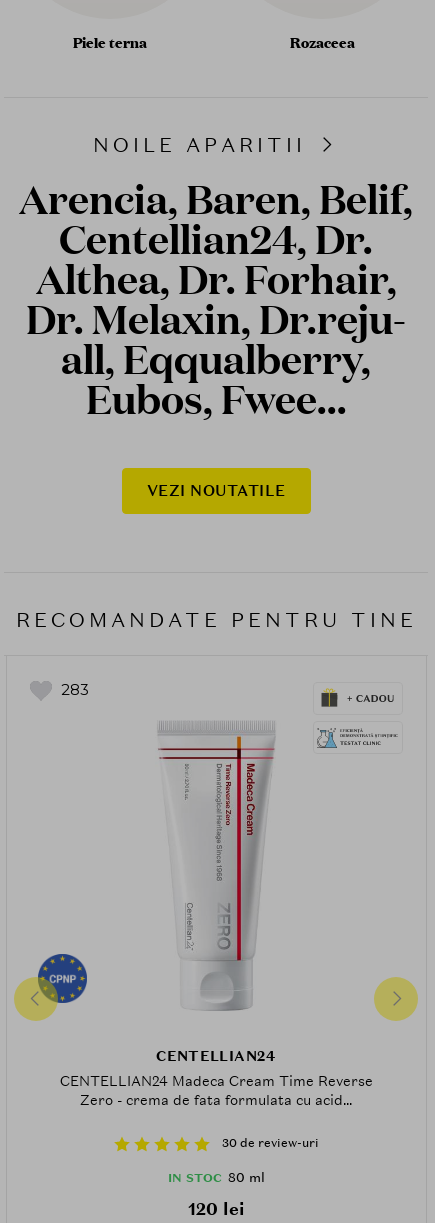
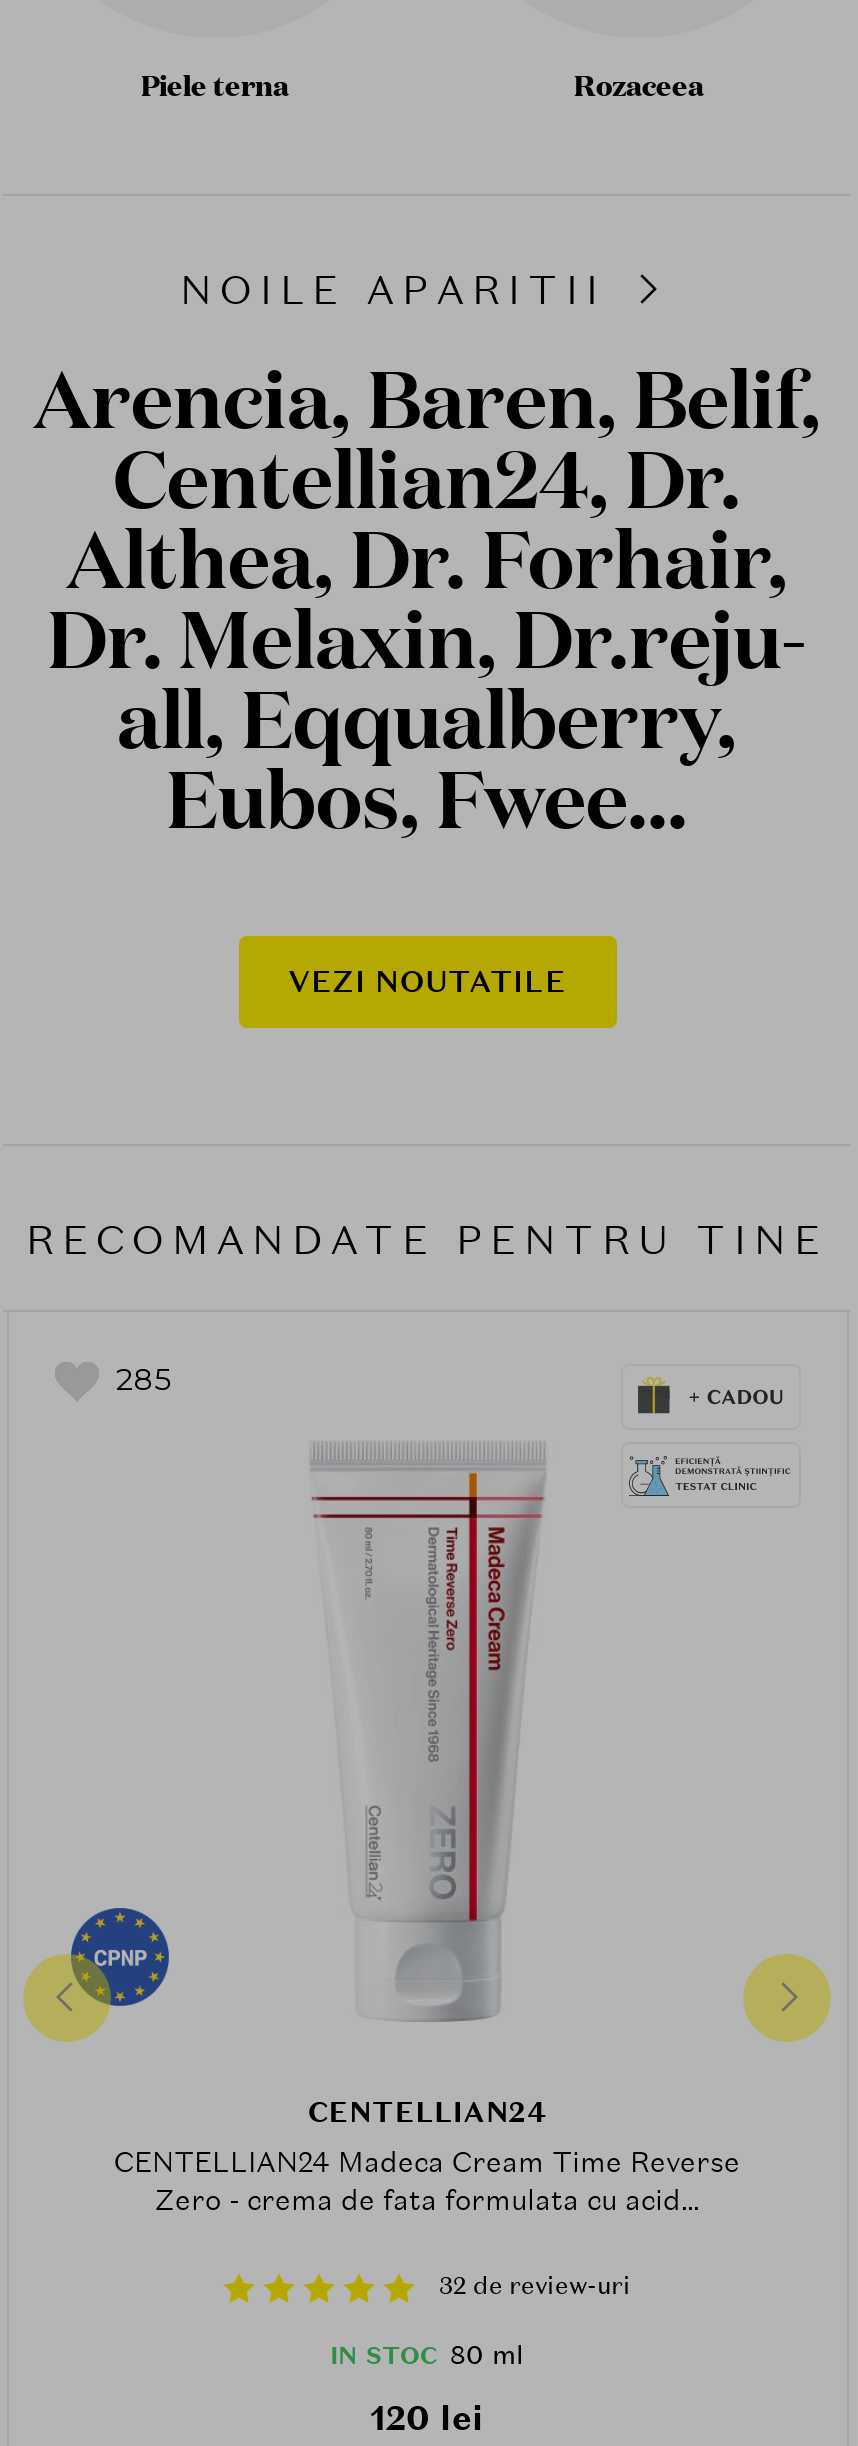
- 283
+ 285

- 30 de review-uri
+ 32 de review-uri
